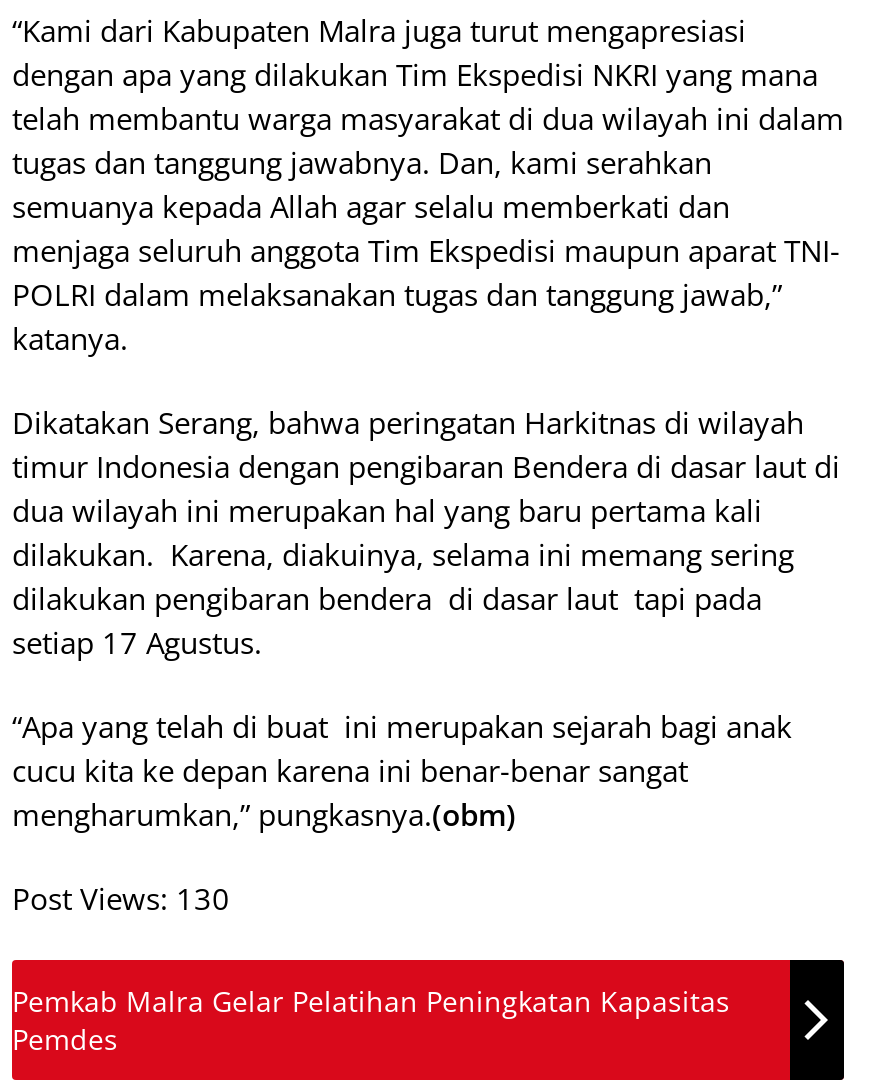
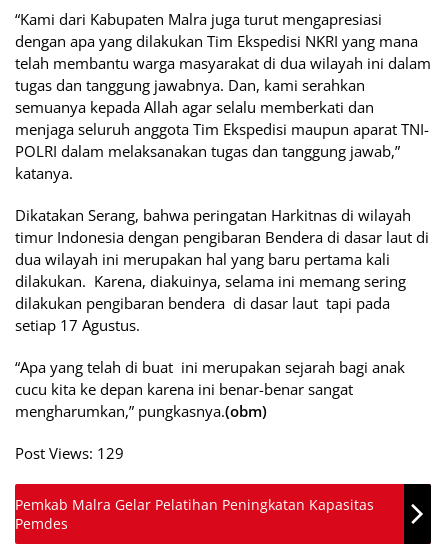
- Post Views: 130
+ Post Views: 129
